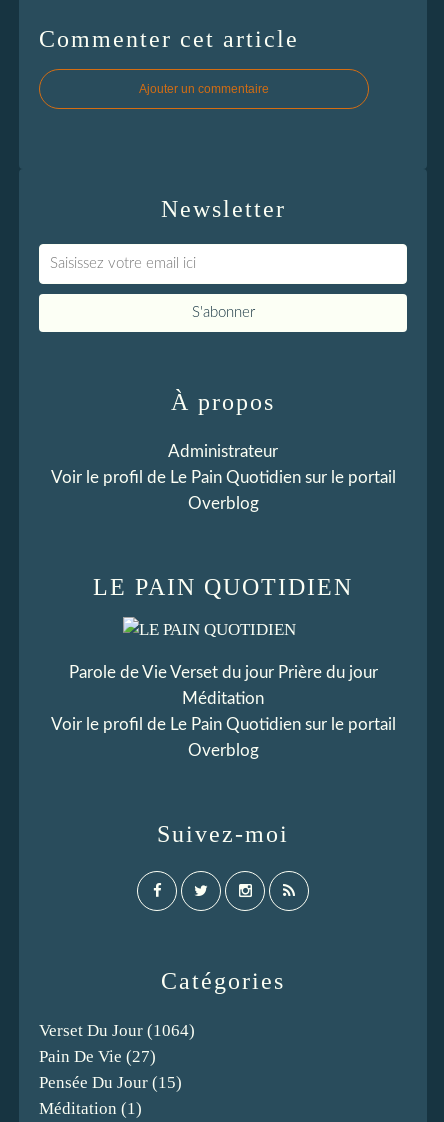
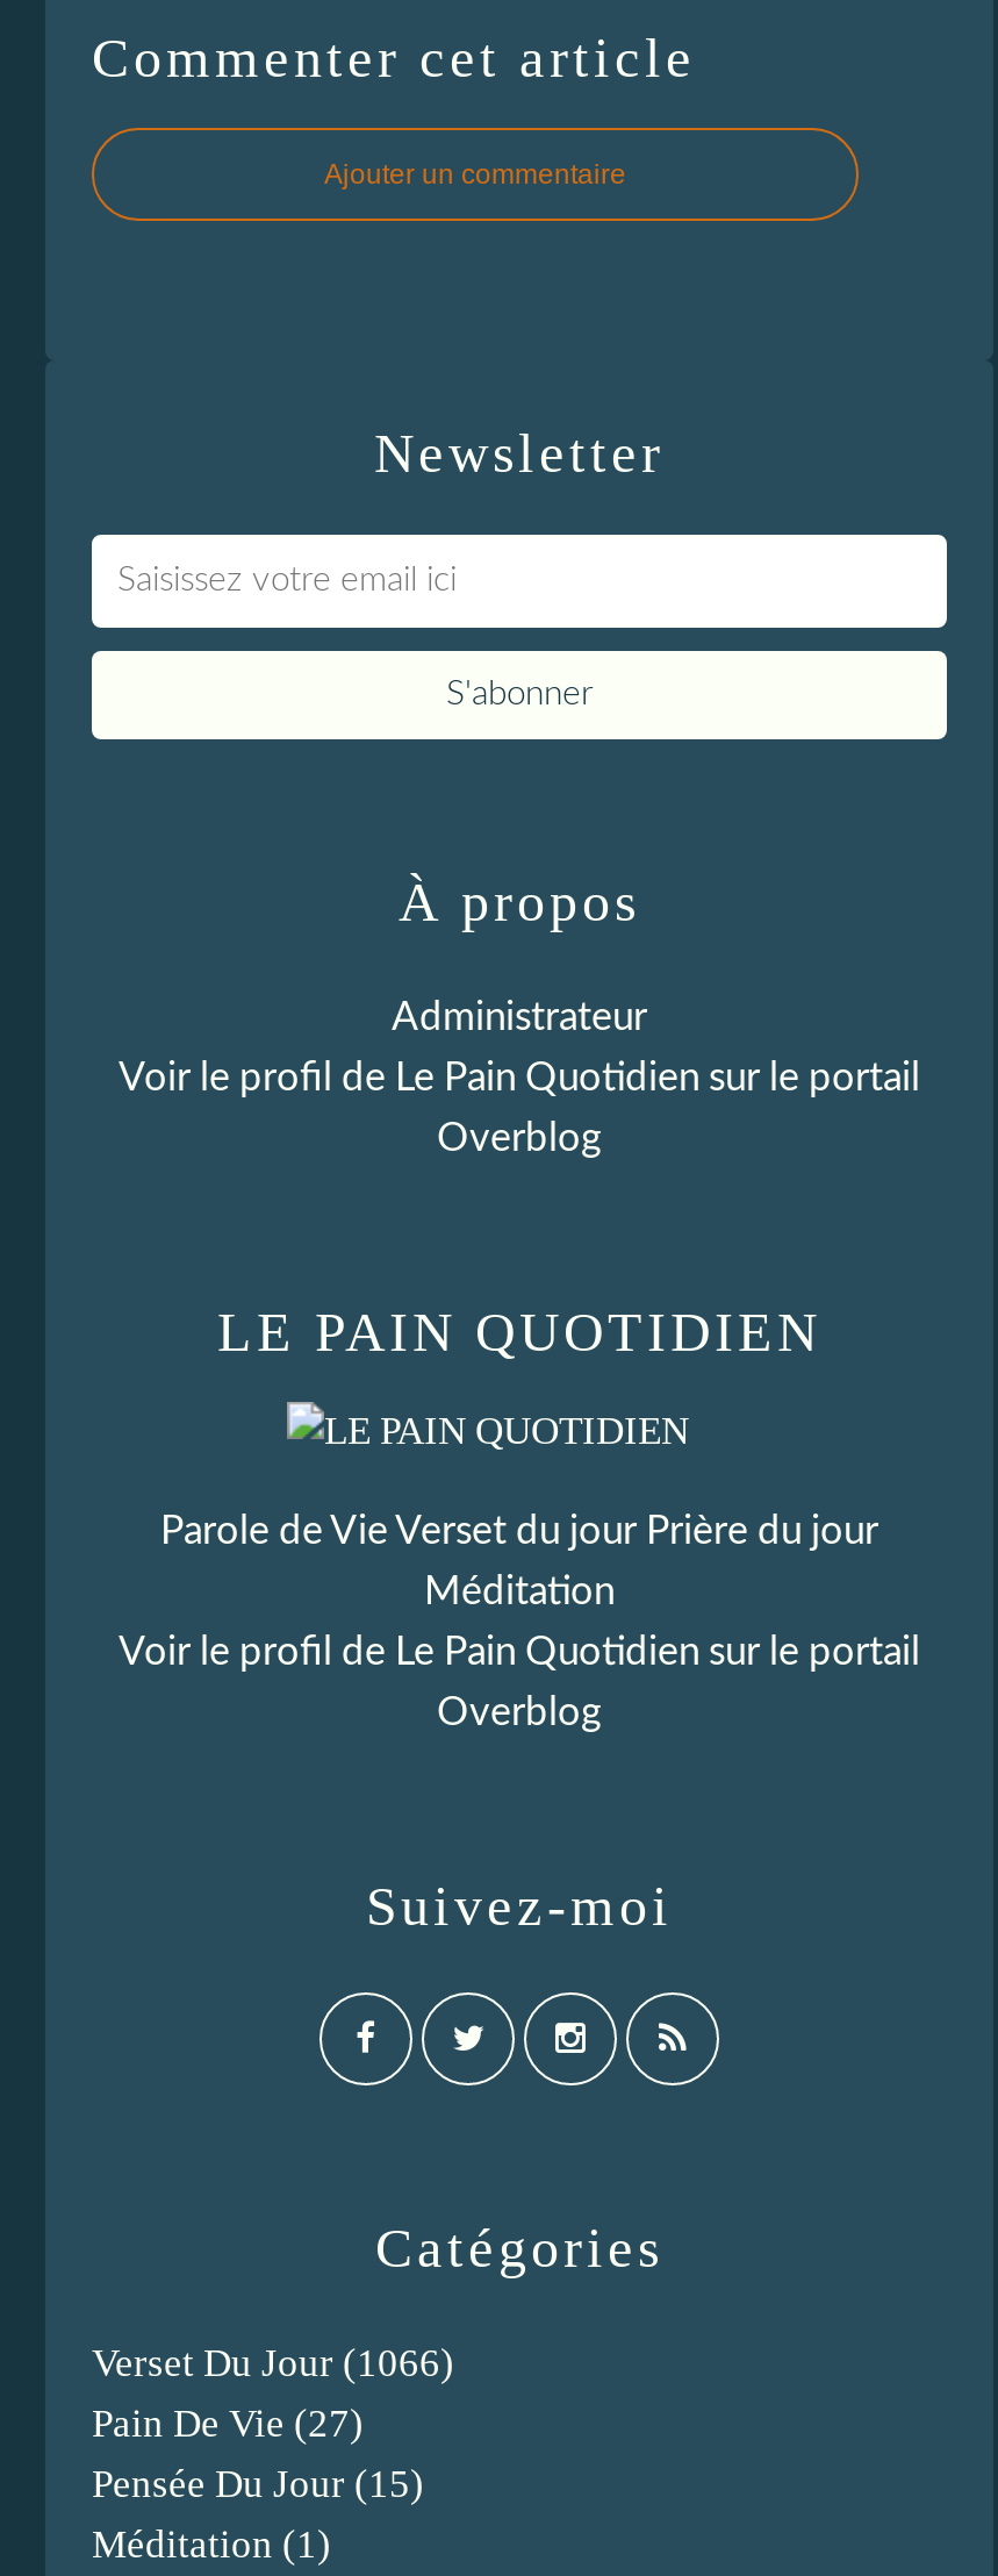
- Verset Du Jour (1064)
+ Verset Du Jour (1066)
